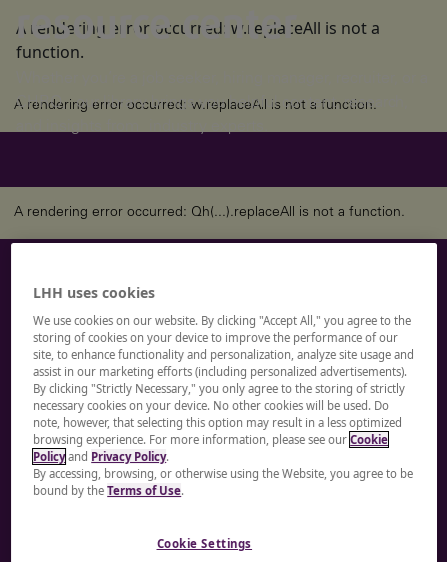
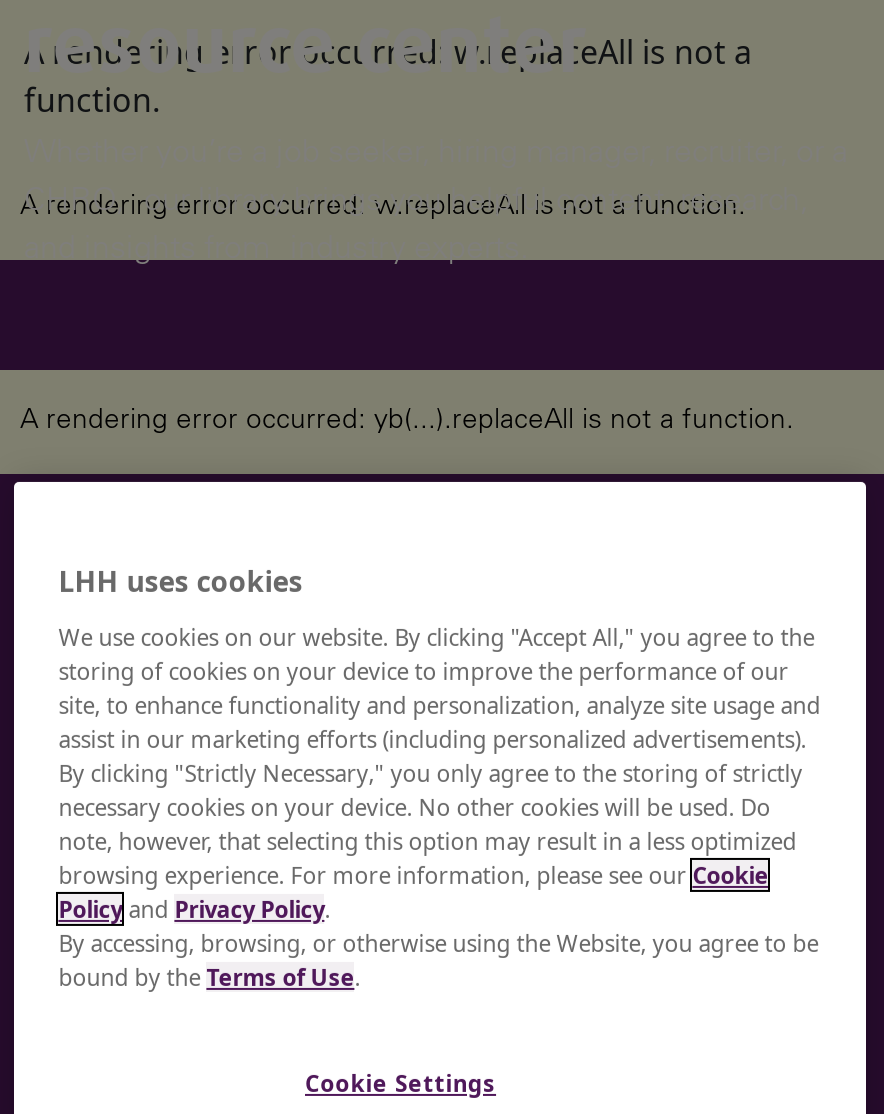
- A rendering error occurred: Qh(...).replaceAll is not a function.
+ A rendering error occurred: yb(...).replaceAll is not a function.
